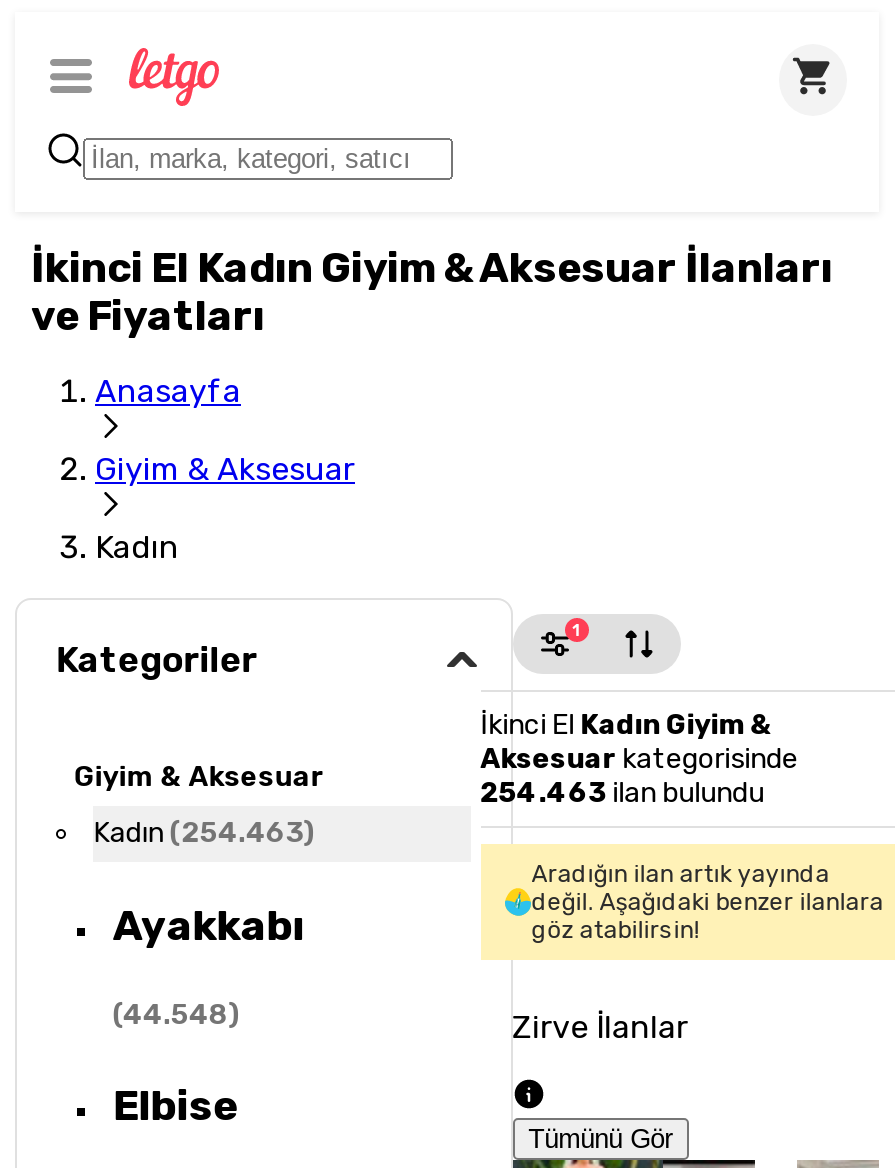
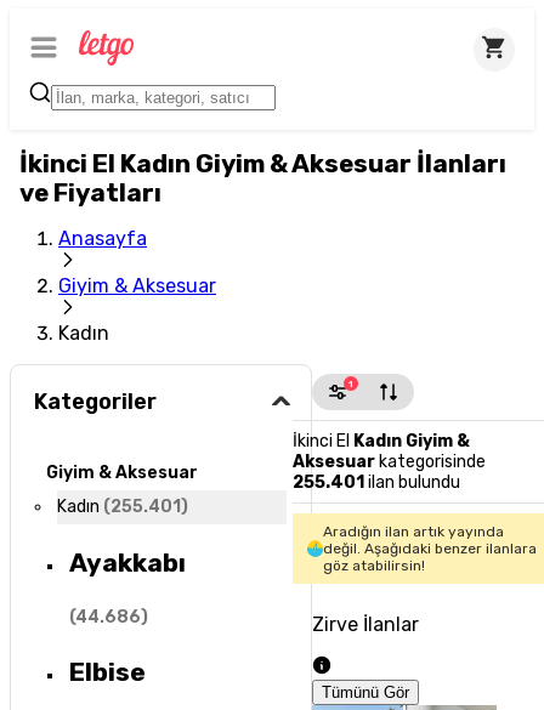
- 254.463 ilan bulundu
+ 255.401 ilan bulundu

- Kadın (254.463)
+ Kadın (255.401)

- (44.548)
+ (44.686)
